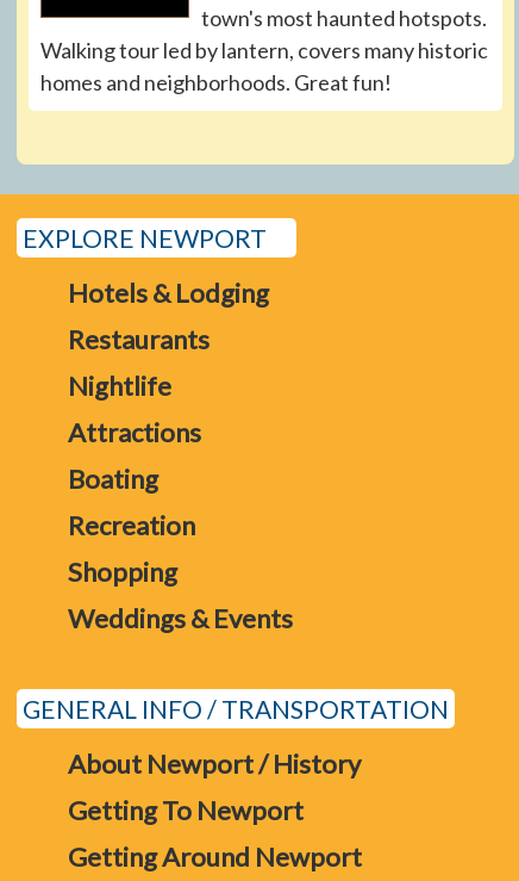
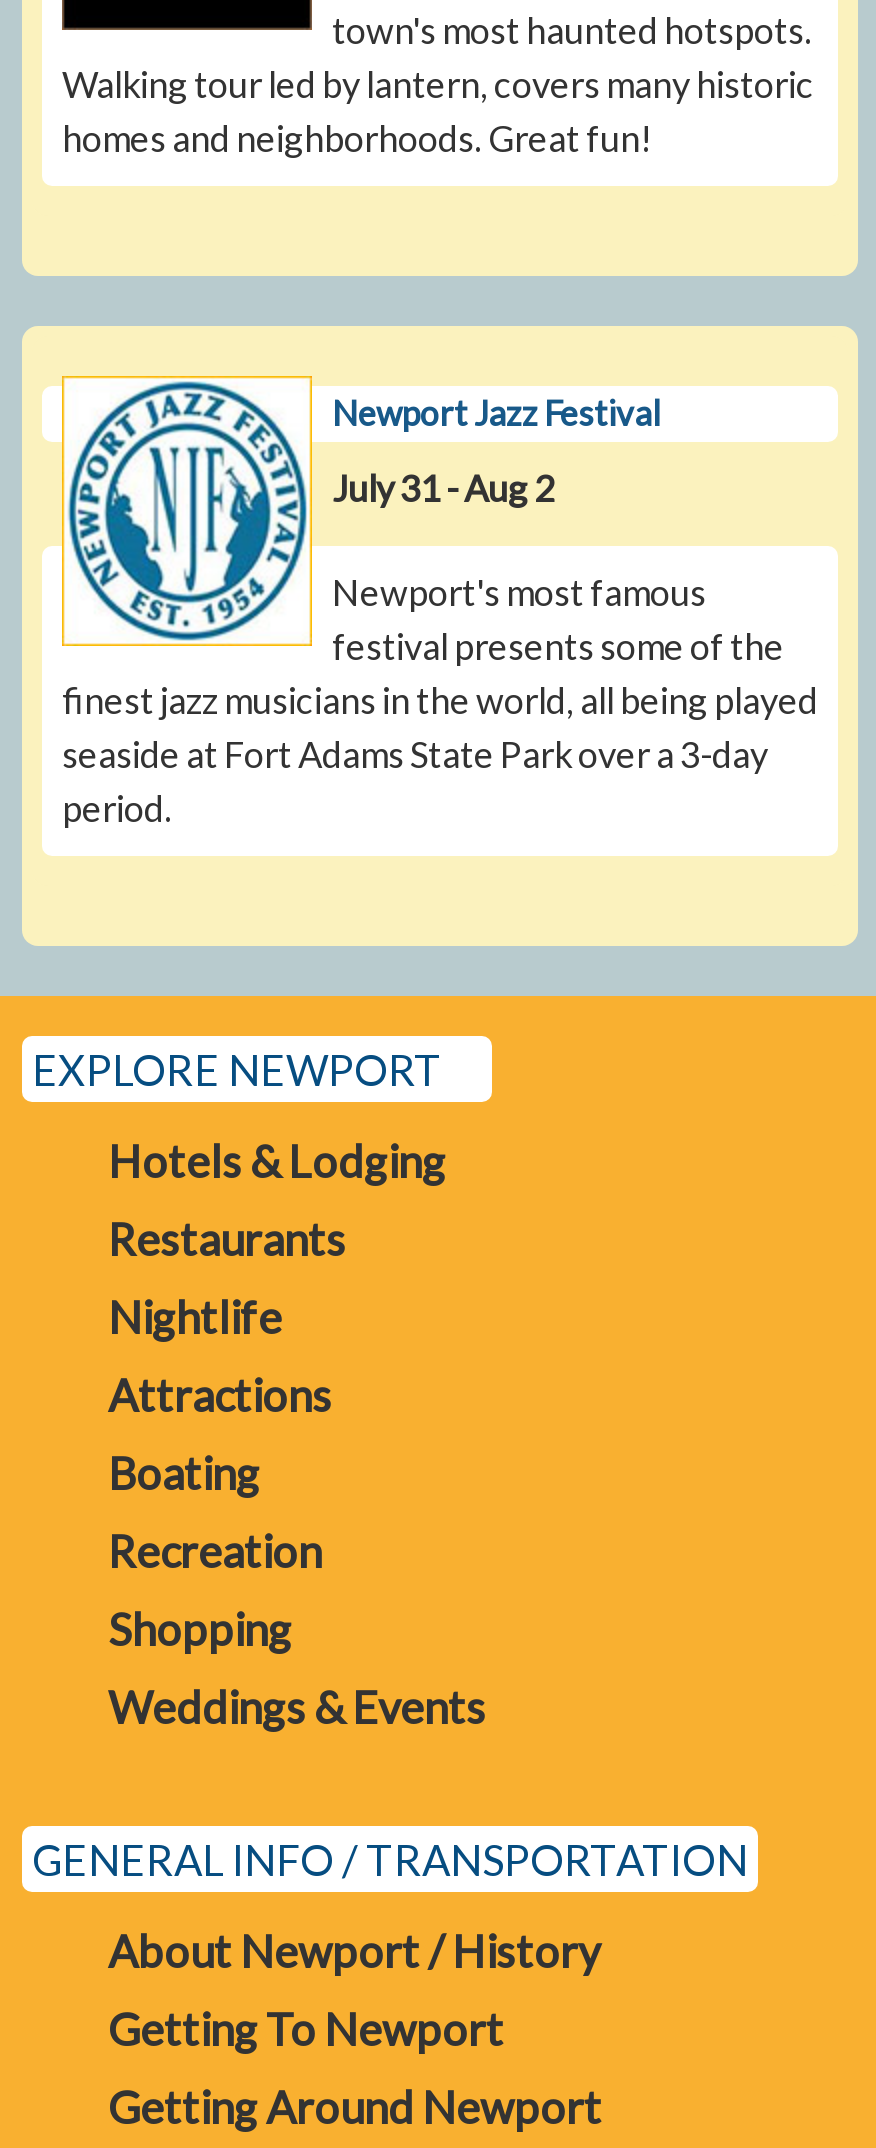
+ [image]
+ Newport Jazz Festival
+ July 31 - Aug 2
+ Newport's most famous
+ festival presents some of the
+ finest jazz musicians in the world, all being played
+ seaside at Fort Adams State Park over a 3-day
+ period.
